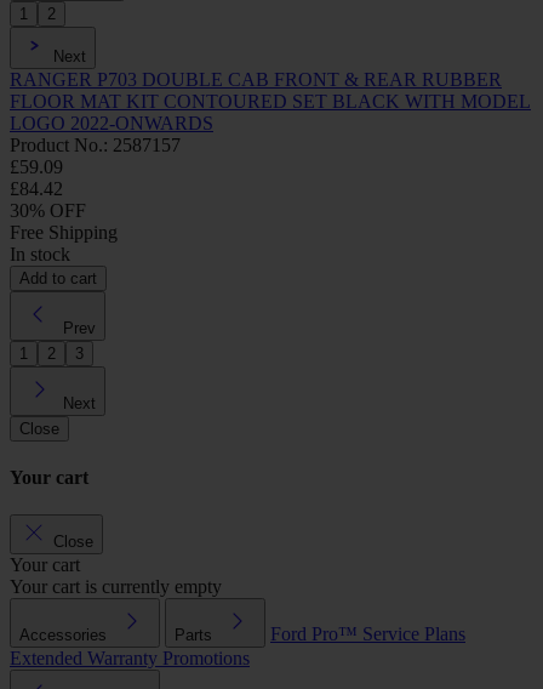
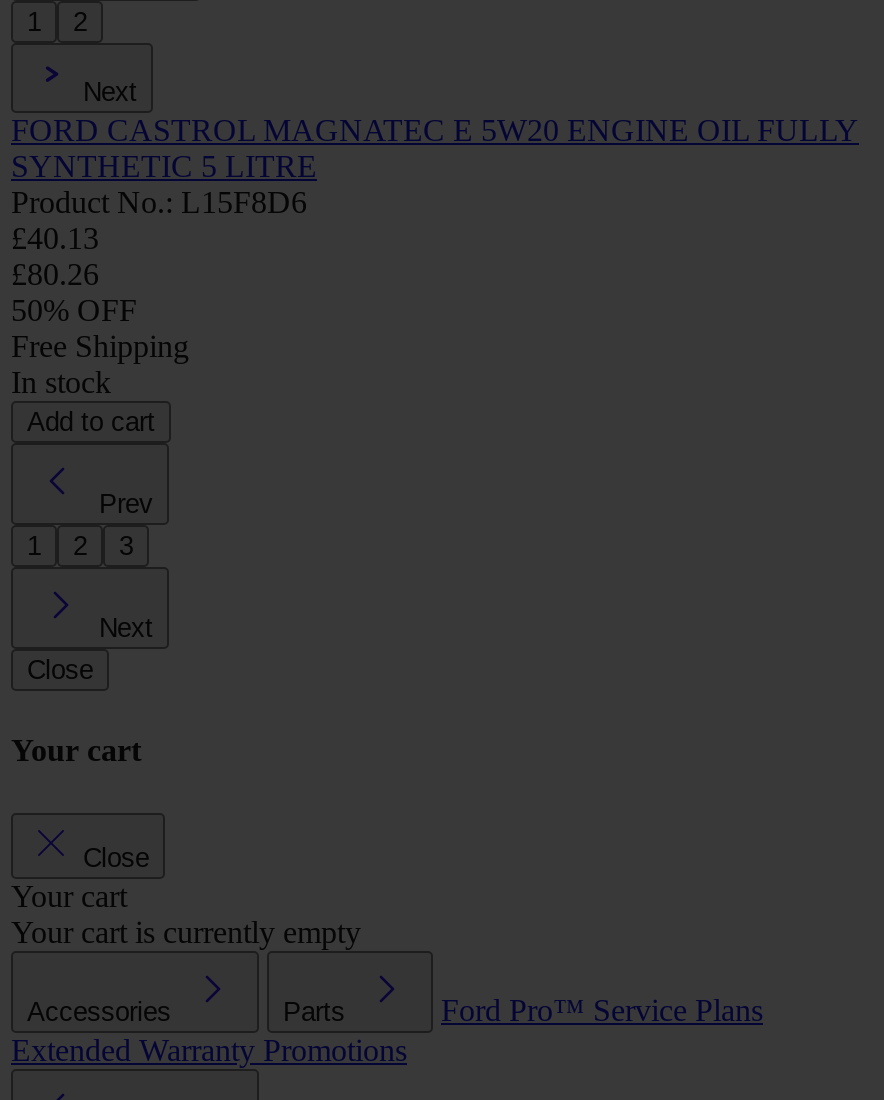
- RANGER P703 DOUBLE CAB FRONT & REAR RUBBER
- FLOOR MAT KIT CONTOURED SET BLACK WITH MODEL
- LOGO 2022-ONWARDS
- Product No.: 2587157
- £59.09
- £84.42
- 30% OFF
+ FORD CASTROL MAGNATEC E 5W20 ENGINE OIL FULLY
+ SYNTHETIC 5 LITRE
+ Product No.: L15F8D6
+ £40.13
+ £80.26
+ 50% OFF
